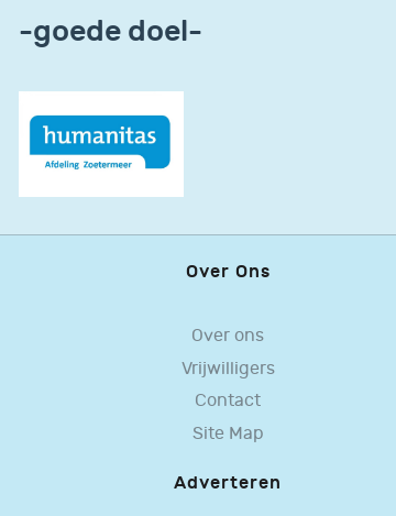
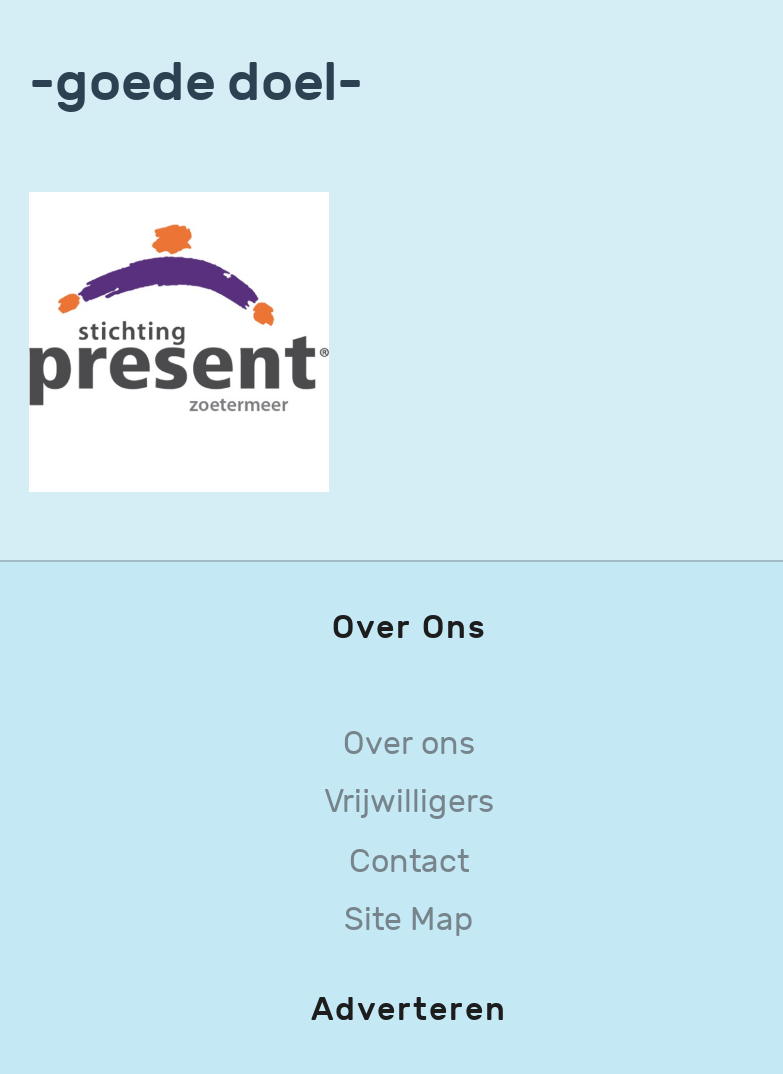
- [image]
+ [image]
